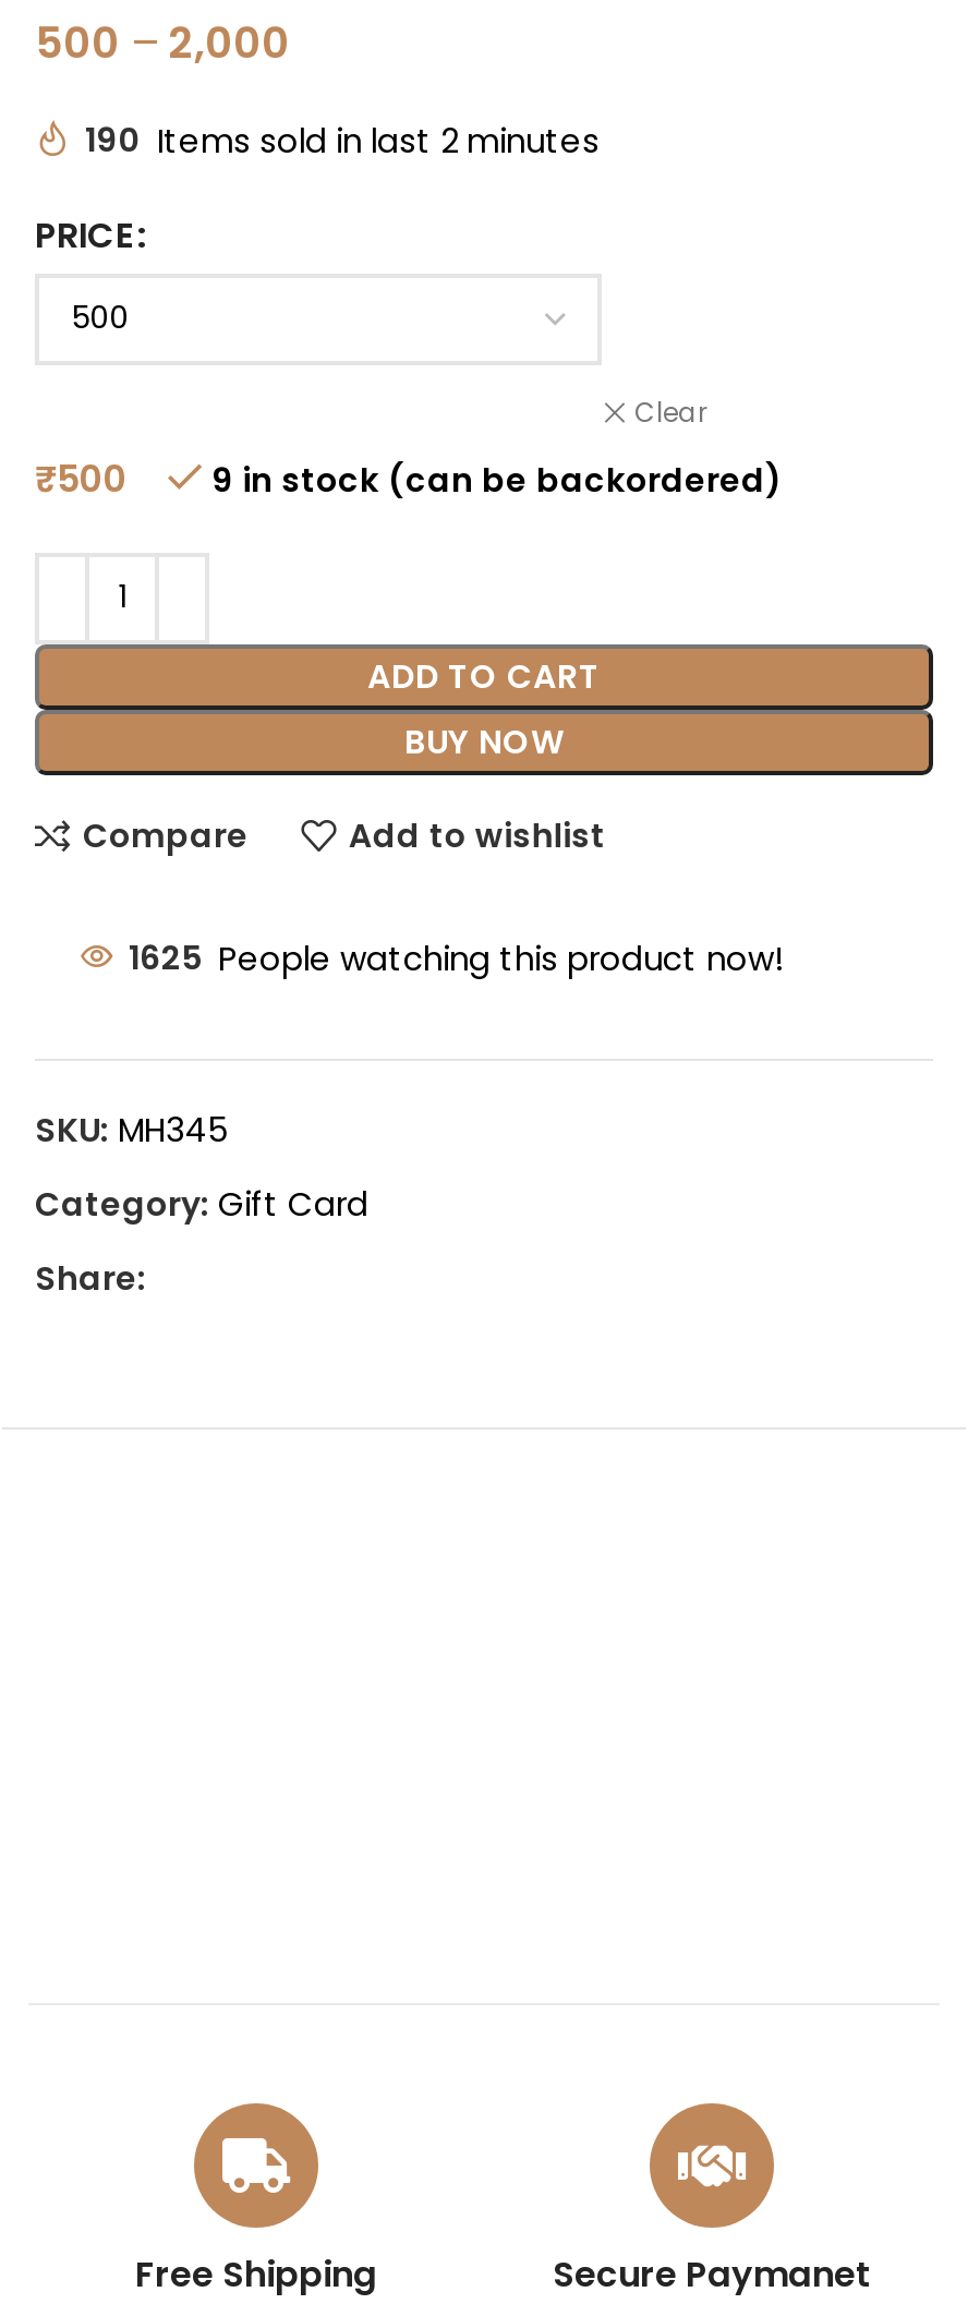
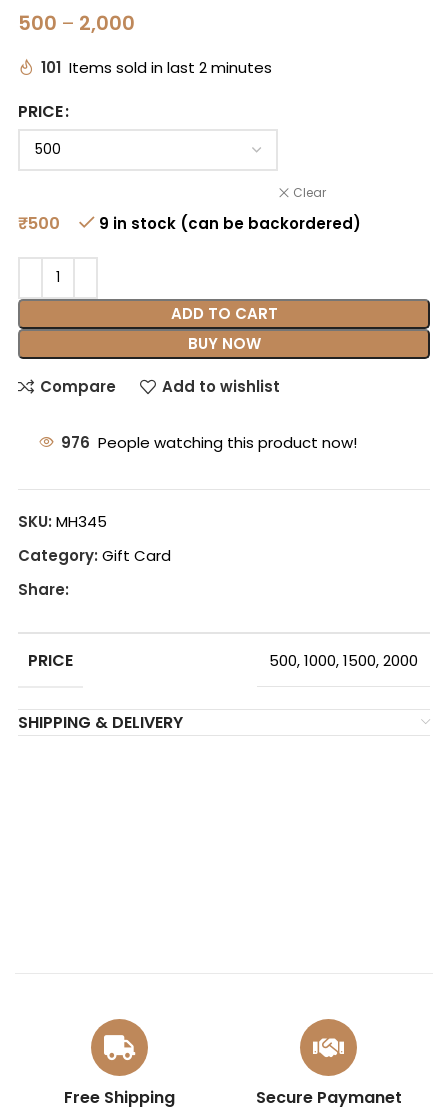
- 190 Items sold in last 2 minutes
+ 101 Items sold in last 2 minutes

- 1625 People watching this product now!
+ 976 People watching this product now!

+ PRICE
+ 500, 1000, 1500, 2000
+ SHIPPING & DELIVERY
